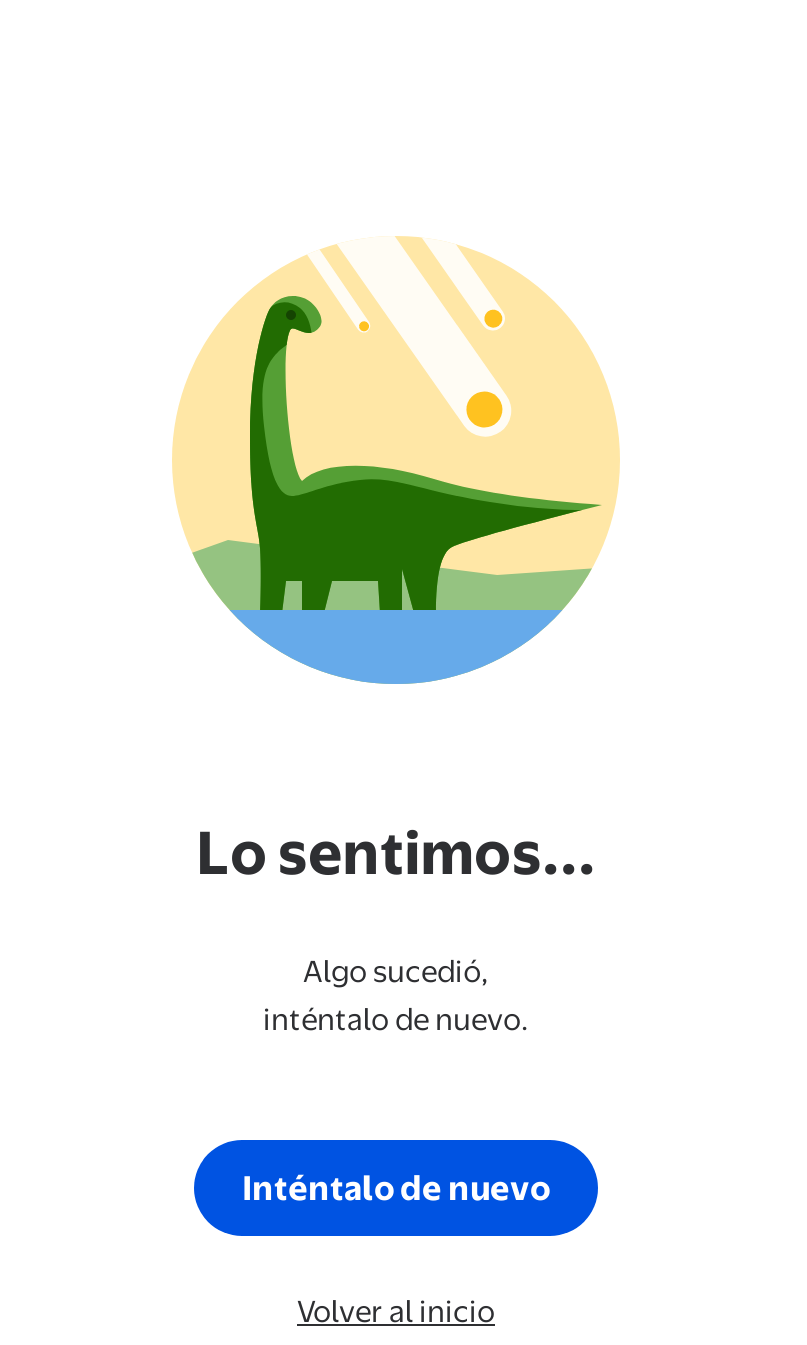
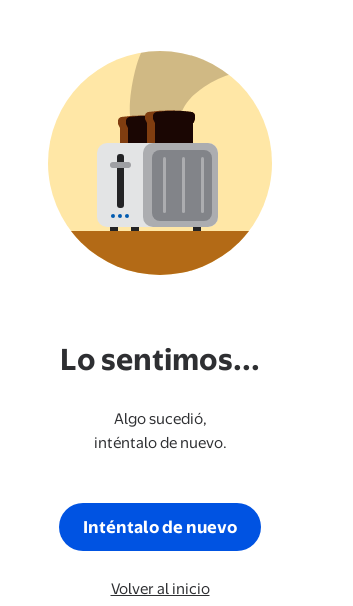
- [image]
+ [image]
